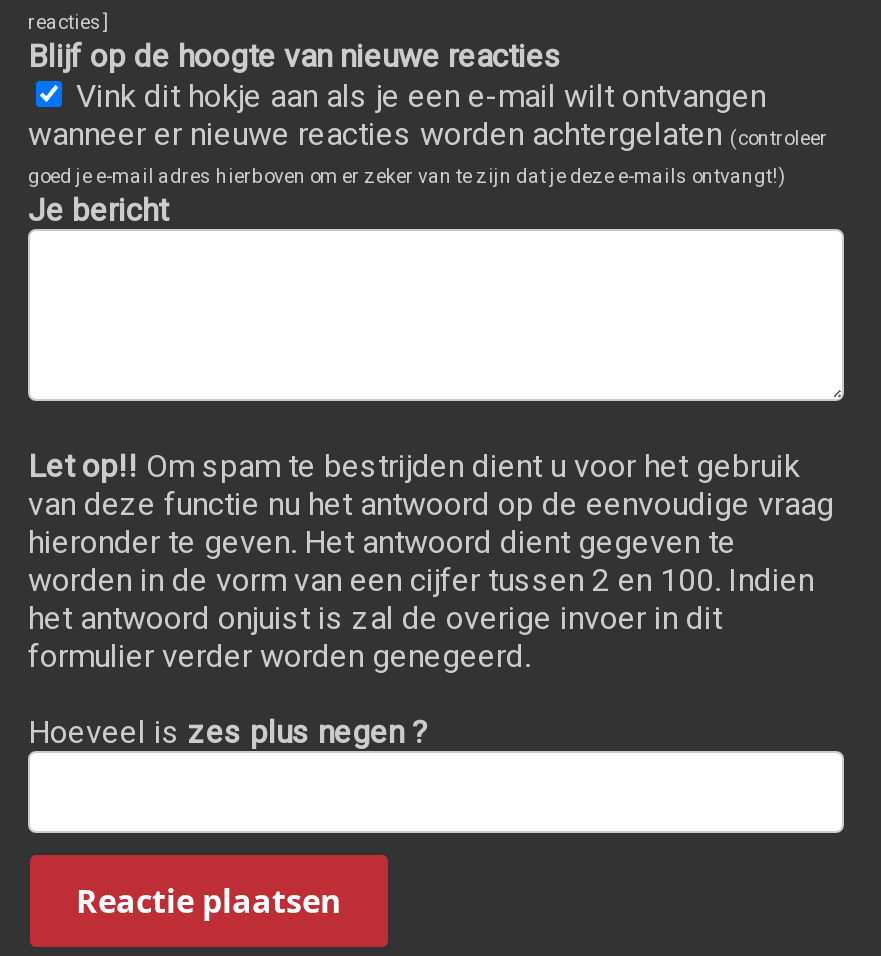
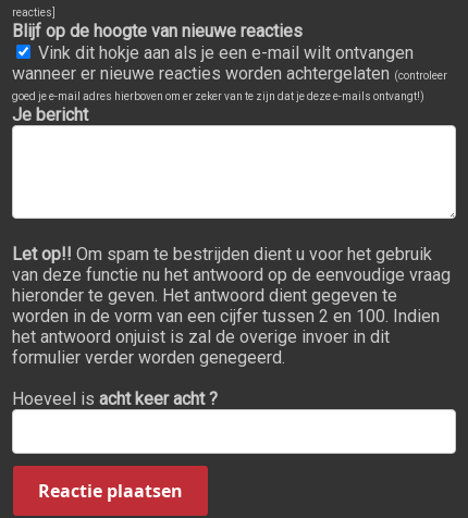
- Hoeveel is zes plus negen ?
+ Hoeveel is acht keer acht ?
